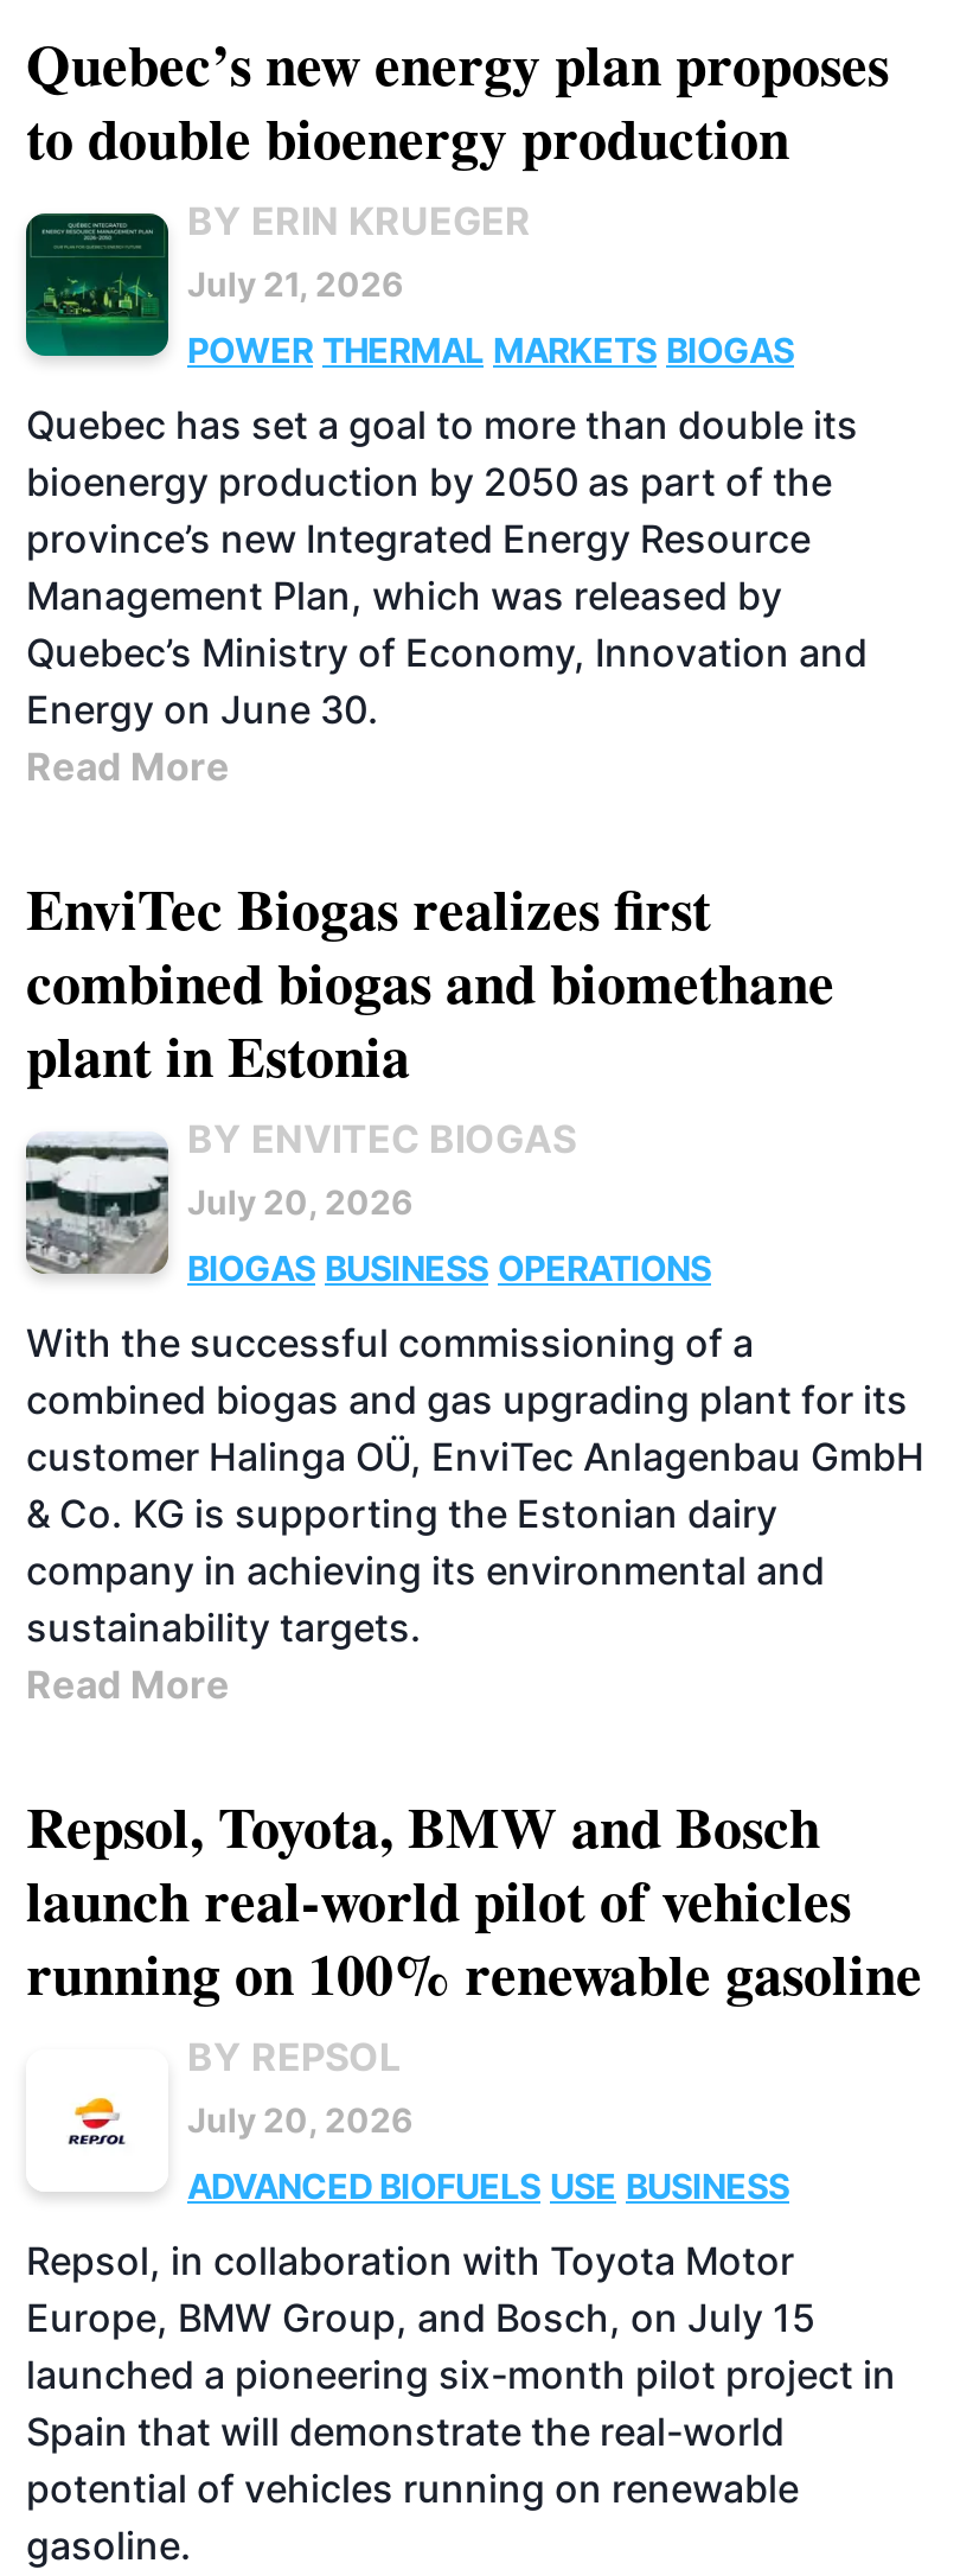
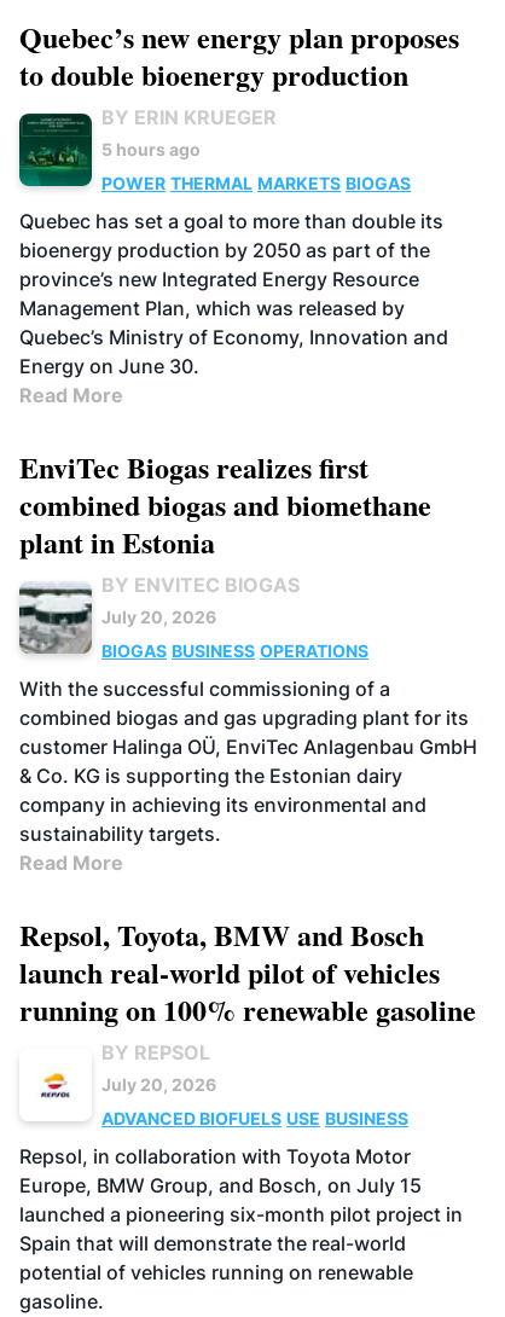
- July 21, 2026
+ 5 hours ago
